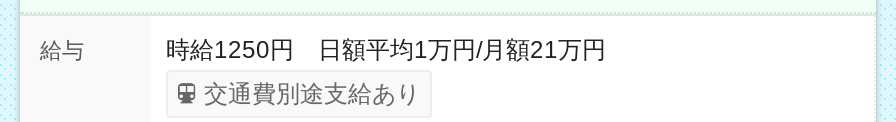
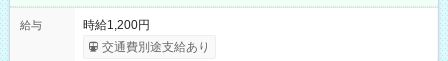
- 時給1250円 日額平均1万円/月額21万円
+ 時給1,200円
